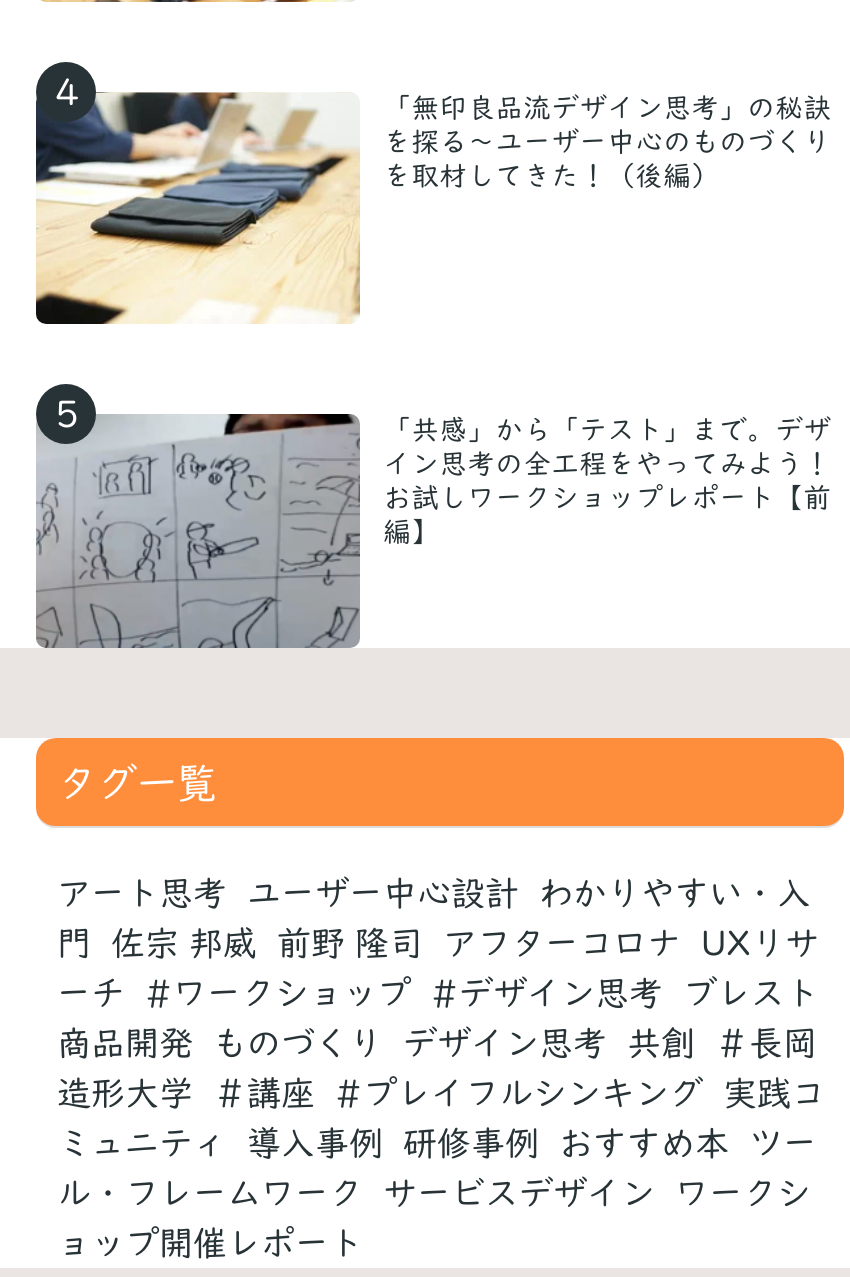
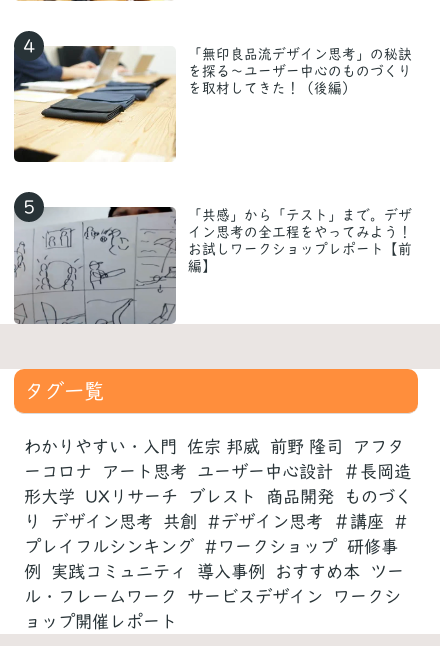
- アート思考 ユーザー中心設計 わかりやすい・入
+ わかりやすい・入門 佐宗 邦威 前野 隆司 アフタ

- 門 佐宗 邦威 前野 隆司 アフターコロナ UXリサ
+ ーコロナ アート思考 ユーザー中心設計 ＃長岡造

- ーチ #ワークショップ #デザイン思考 ブレスト
+ 形大学 UXリサーチ ブレスト 商品開発 ものづく

- 商品開発 ものづくり デザイン思考 共創 ＃長岡
+ り デザイン思考 共創 #デザイン思考 ＃講座 #

- 造形大学 ＃講座 #プレイフルシンキング 実践コ
+ プレイフルシンキング #ワークショップ 研修事

- ミュニティ 導入事例 研修事例 おすすめ本 ツー
+ 例 実践コミュニティ 導入事例 おすすめ本 ツー
